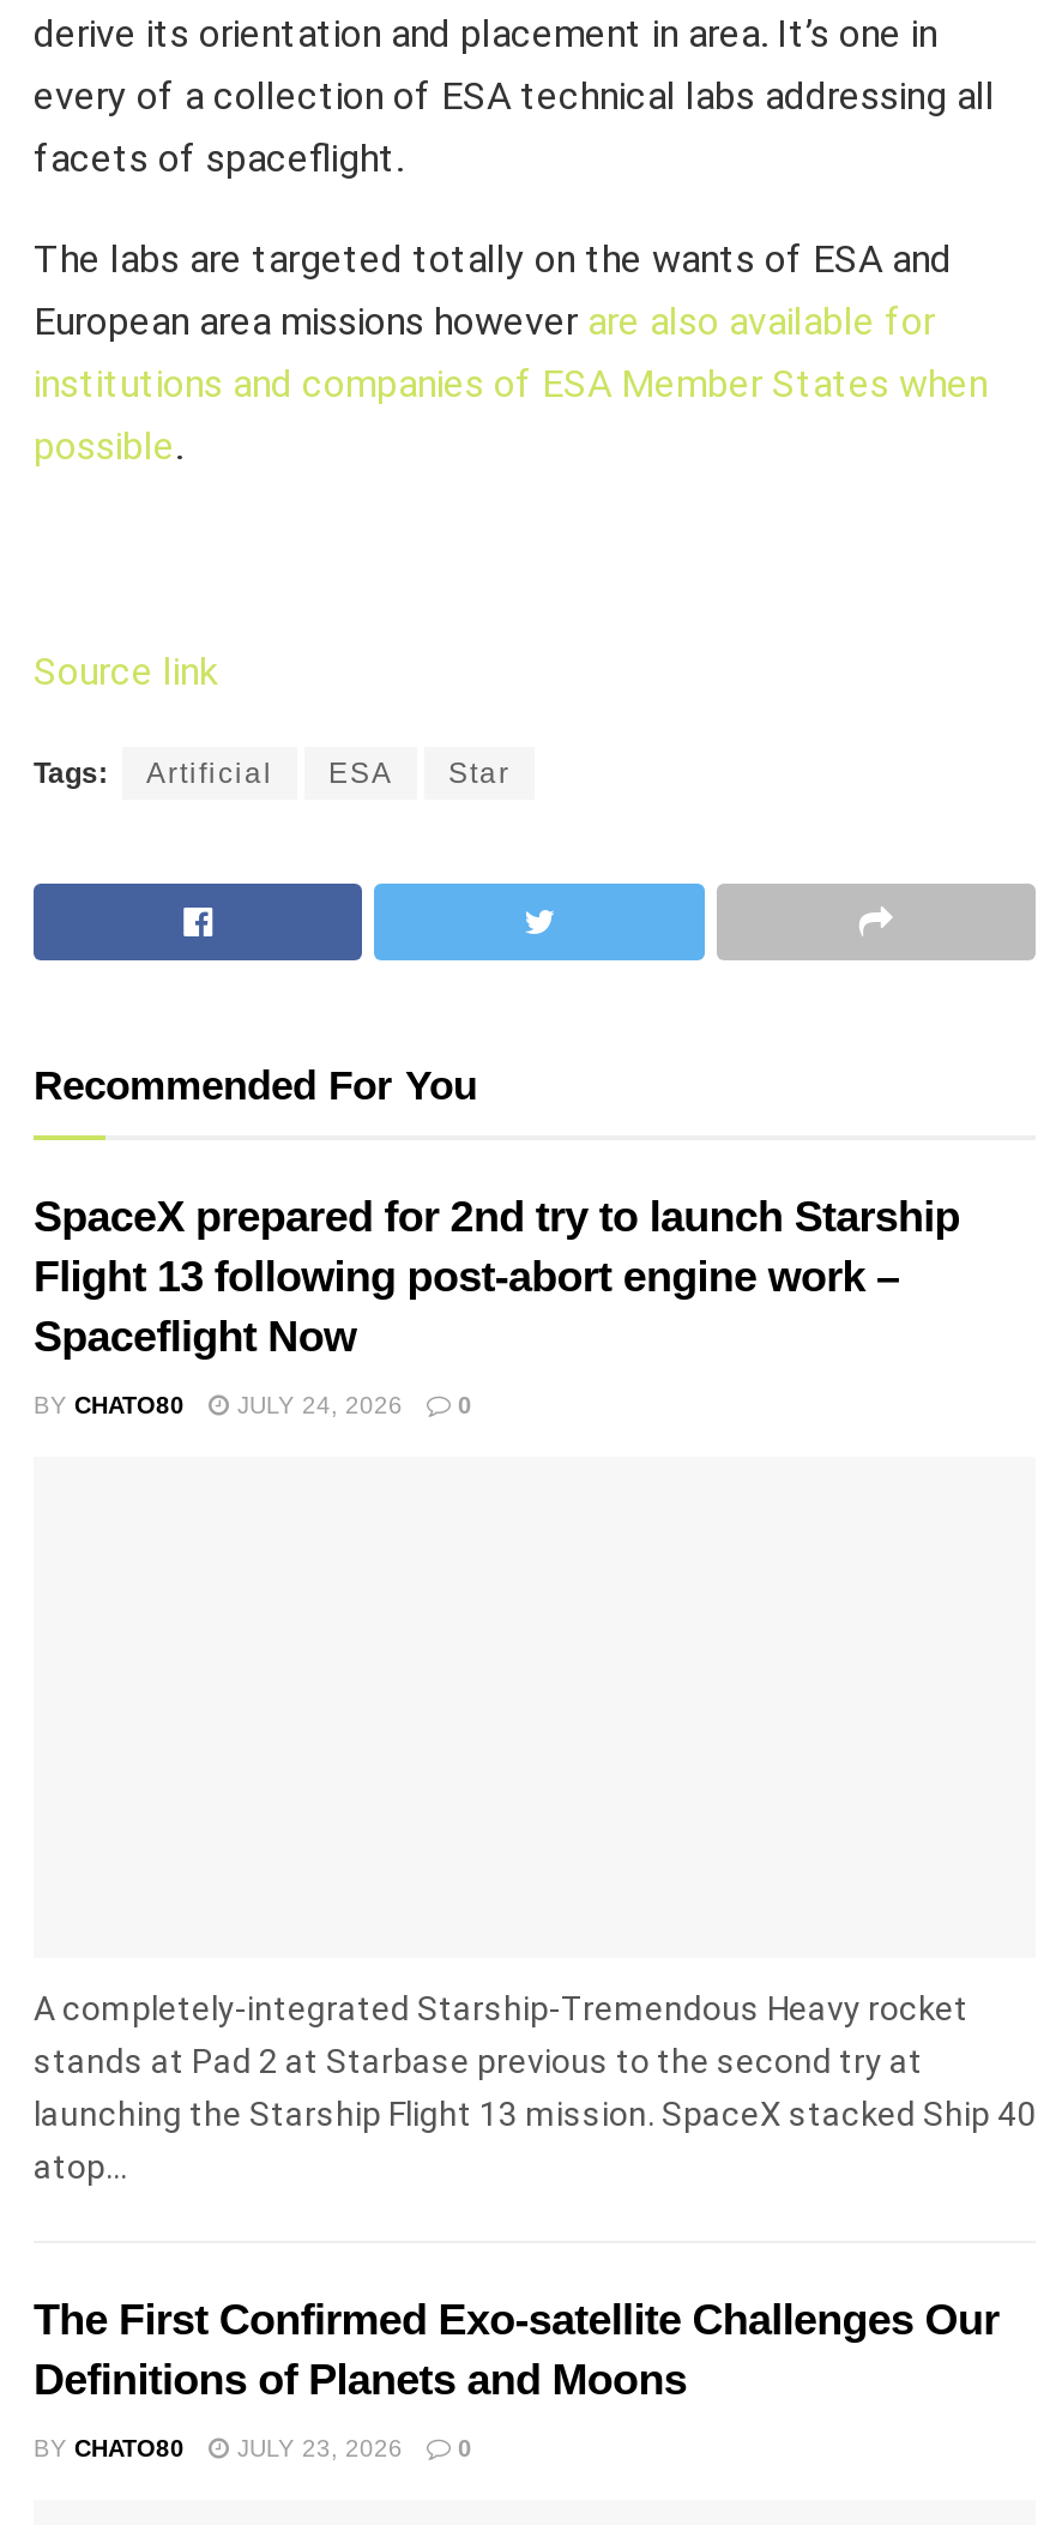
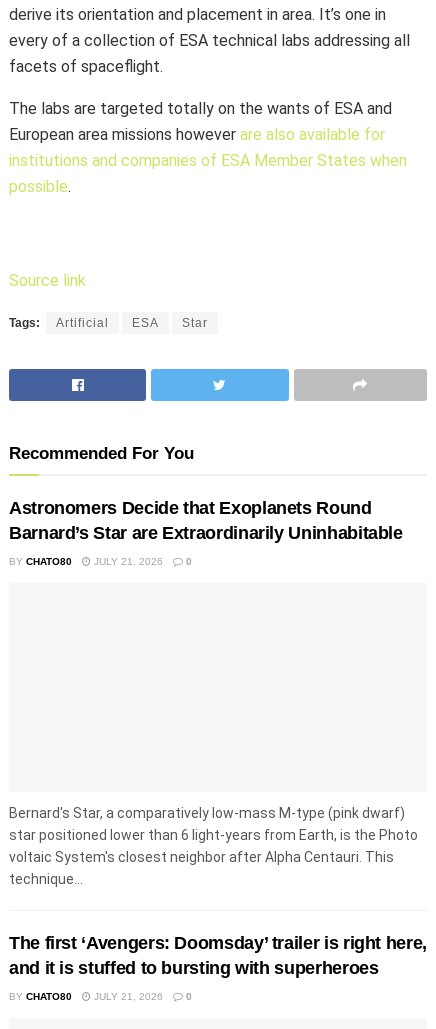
- SpaceX prepared for 2nd try to launch Starship
- Flight 13 following post-abort engine work –
- Spaceflight Now
+ Astronomers Decide that Exoplanets Round
+ Barnard’s Star are Extraordinarily Uninhabitable

- JULY 24, 2026
+ JULY 21, 2026

- A completely-integrated Starship-Tremendous Heavy rocket
- stands at Pad 2 at Starbase previous to the second try at
- launching the Starship Flight 13 mission. SpaceX stacked Ship 40
- atop...
+ Bernard's Star, a comparatively low-mass M-type (pink dwarf)
+ star positioned lower than 6 light-years from Earth, is the Photo
+ voltaic System's closest neighbor after Alpha Centauri. This
+ technique...

- The First Confirmed Exo-satellite Challenges Our
- Definitions of Planets and Moons
+ The first ‘Avengers: Doomsday’ trailer is right here,
+ and it is stuffed to bursting with superheroes

- JULY 23, 2026
+ JULY 21, 2026
